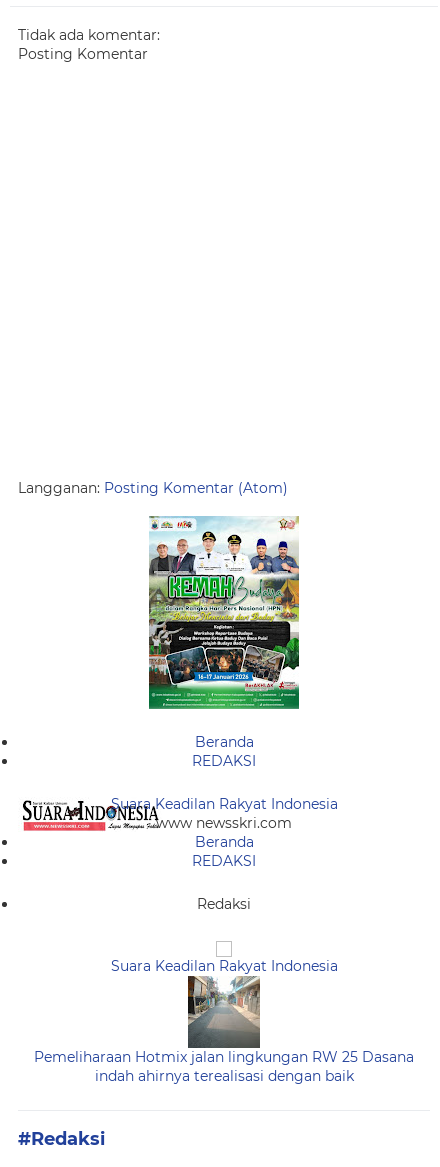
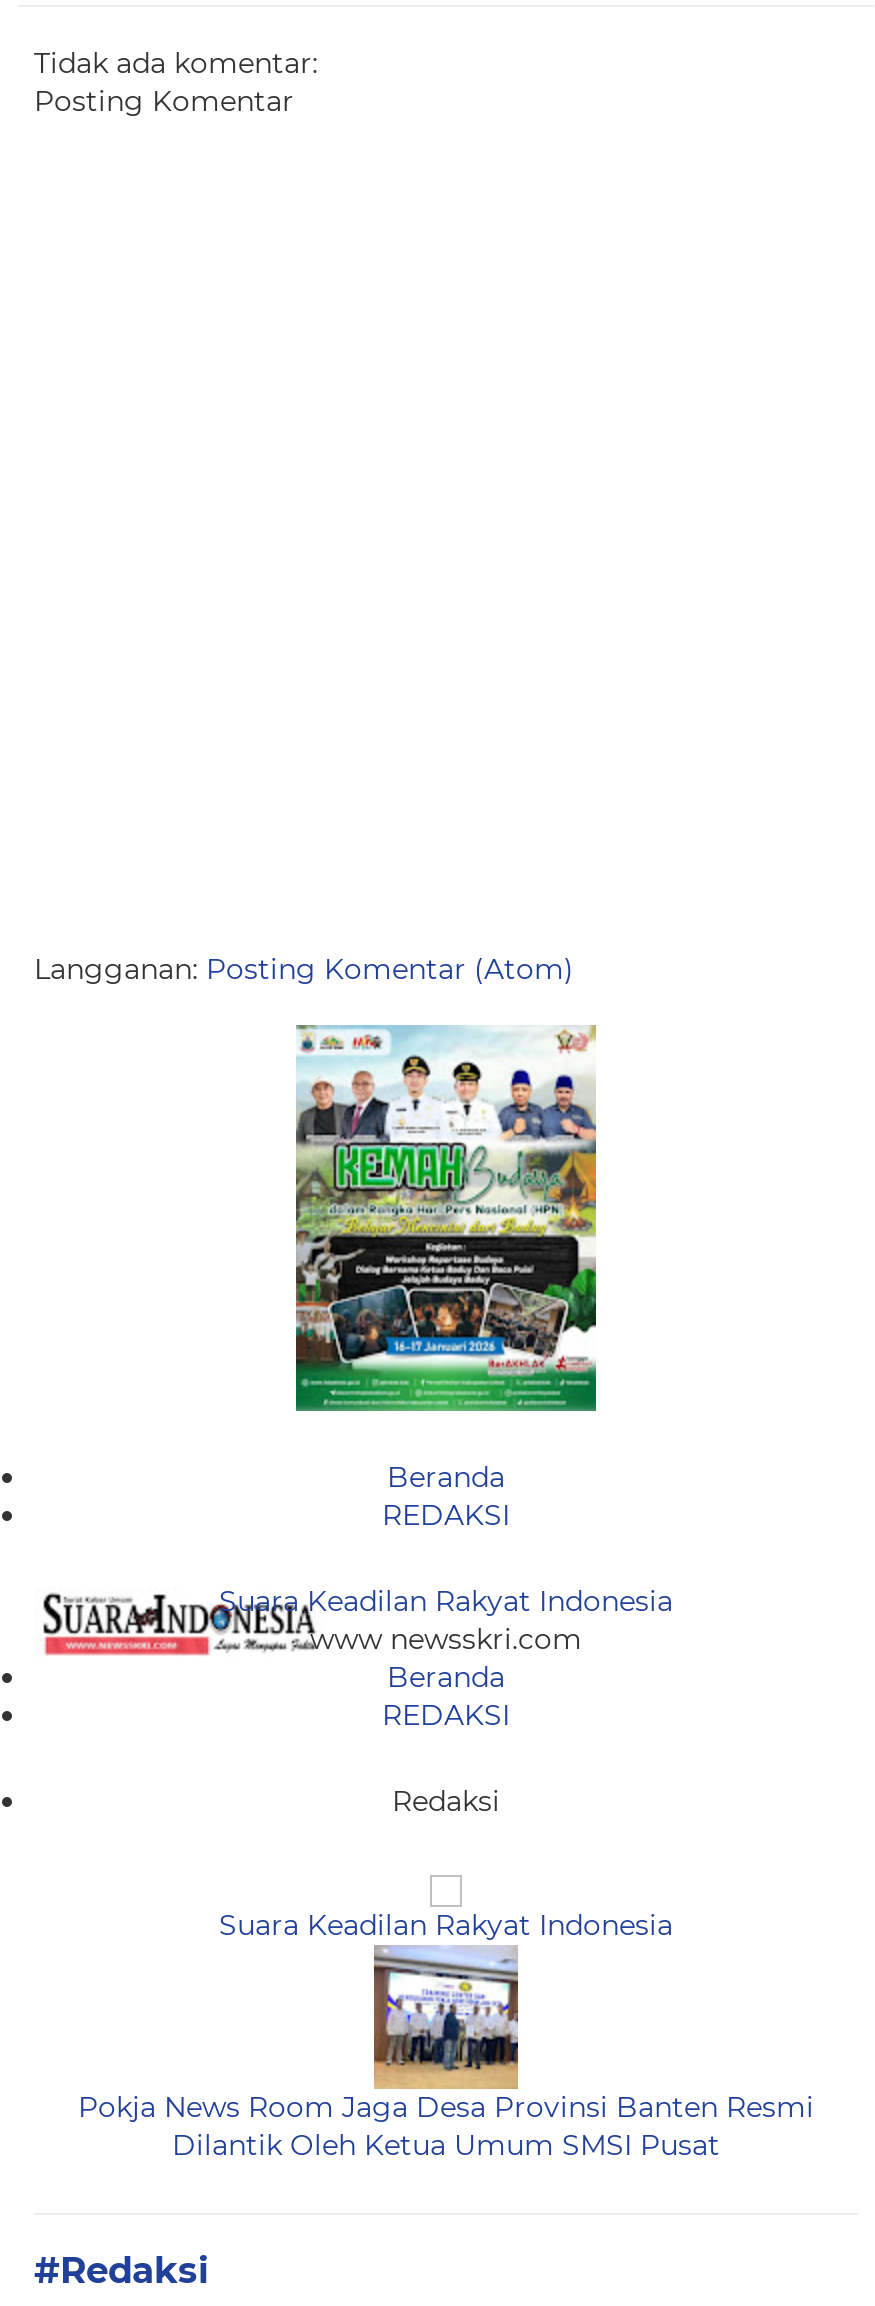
- [image]
- Pemeliharaan Hotmix jalan lingkungan RW 25 Dasana
- indah ahirnya terealisasi dengan baik
+ [image]
+ Pokja News Room Jaga Desa Provinsi Banten Resmi
+ Dilantik Oleh Ketua Umum SMSI Pusat
